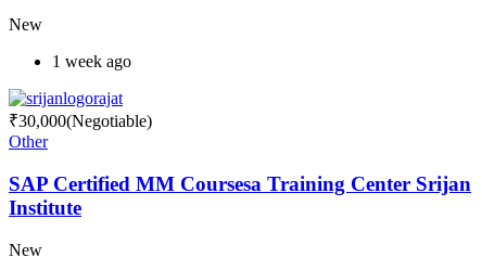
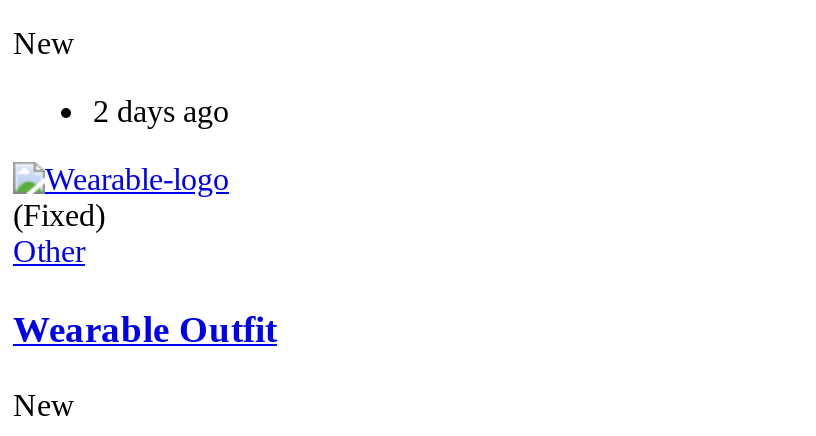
- 1 week ago
+ 2 days ago

- ₹30,000(Negotiable)
+ (Fixed)

- SAP Certified MM Coursesa Training Center Srijan
- Institute
+ Wearable Outfit
